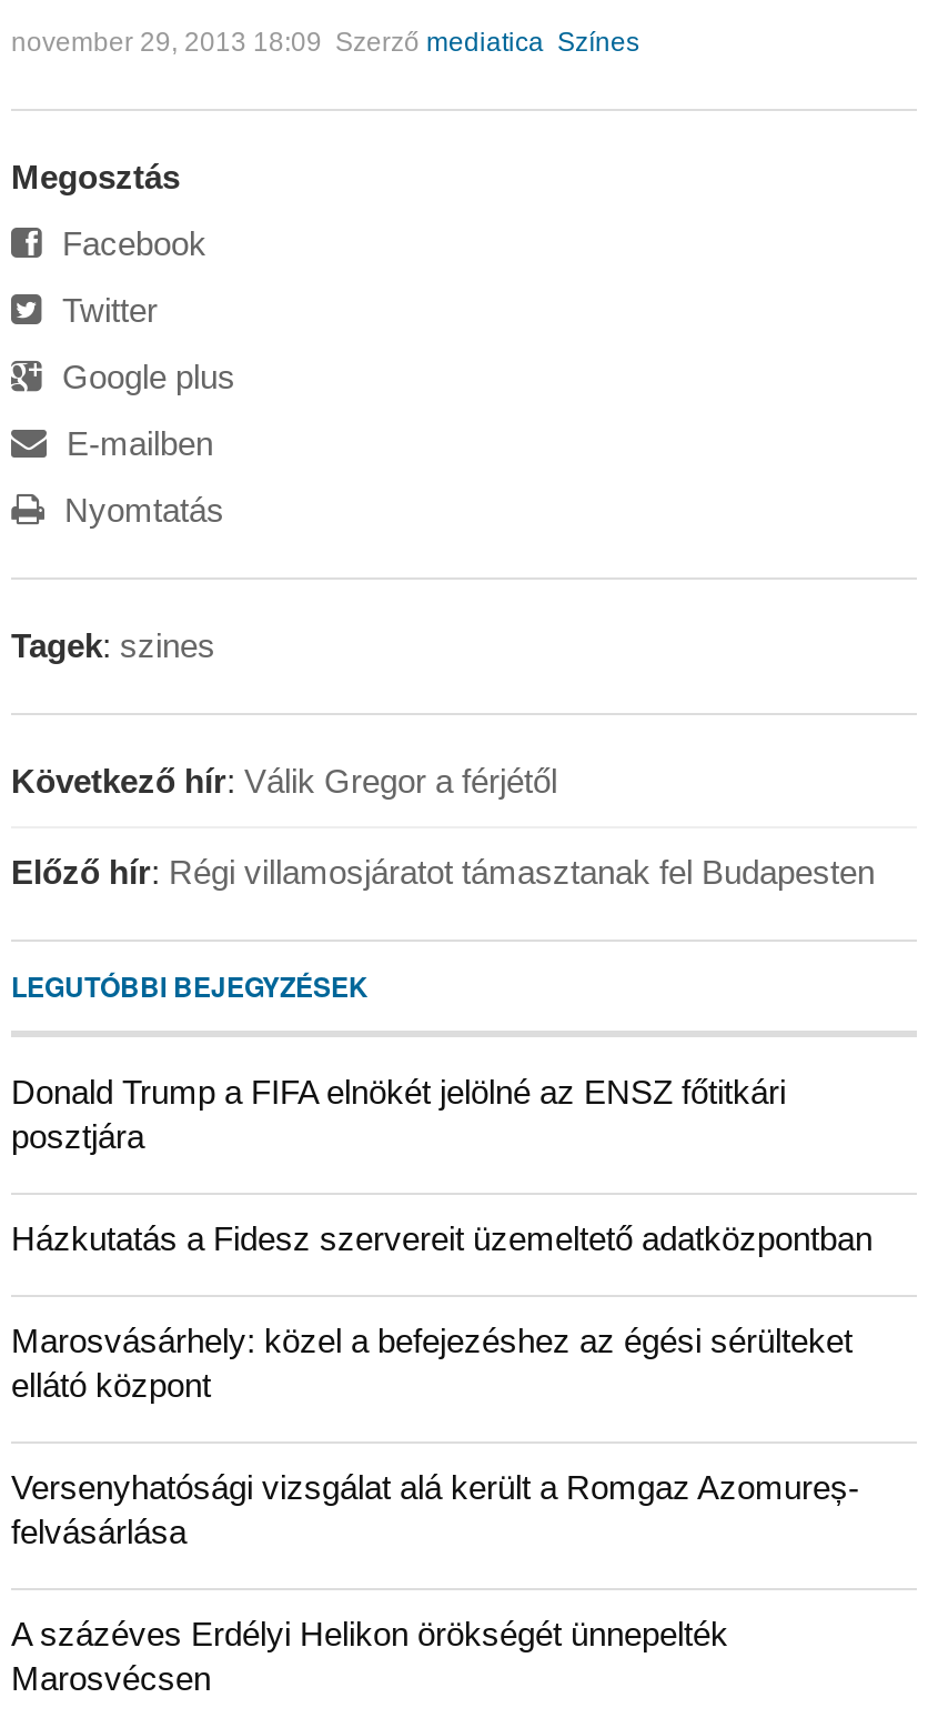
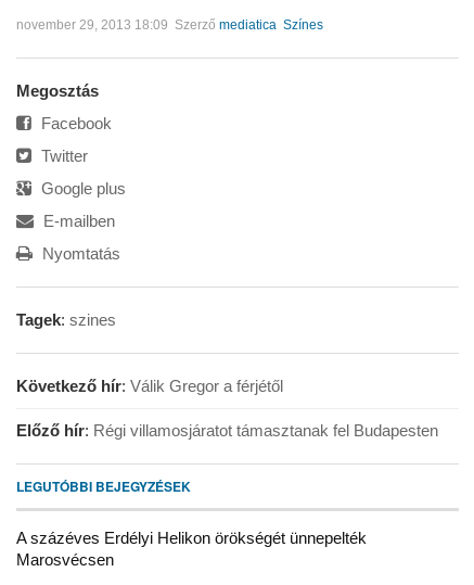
- Donald Trump a FIFA elnökét jelölné az ENSZ főtitkári
- posztjára
- Házkutatás a Fidesz szervereit üzemeltető adatközpontban
- Marosvásárhely: közel a befejezéshez az égési sérülteket
- ellátó központ
- Versenyhatósági vizsgálat alá került a Romgaz Azomureș-
- felvásárlása
